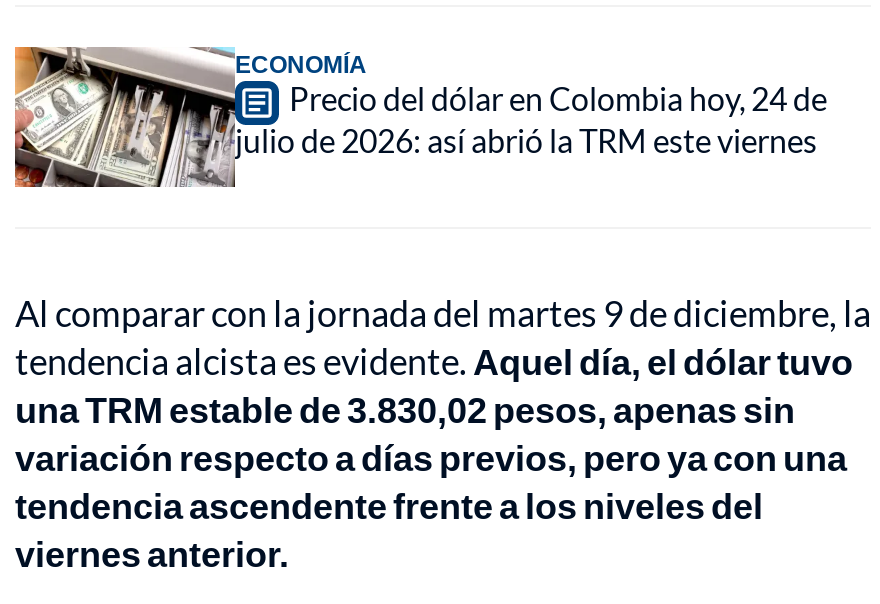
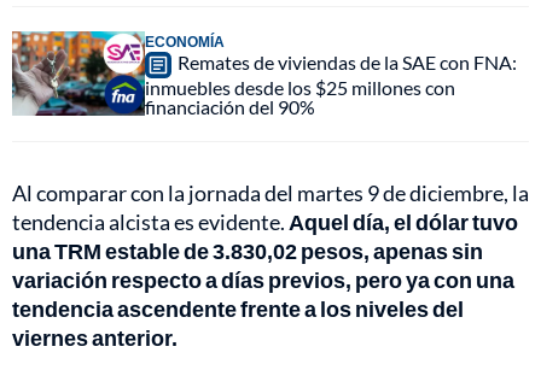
- [image]
- Precio del dólar en Colombia hoy, 24 de
- julio de 2026: así abrió la TRM este viernes
+ [image]
+ Remates de viviendas de la SAE con FNA:
+ inmuebles desde los $25 millones con
+ financiación del 90%
